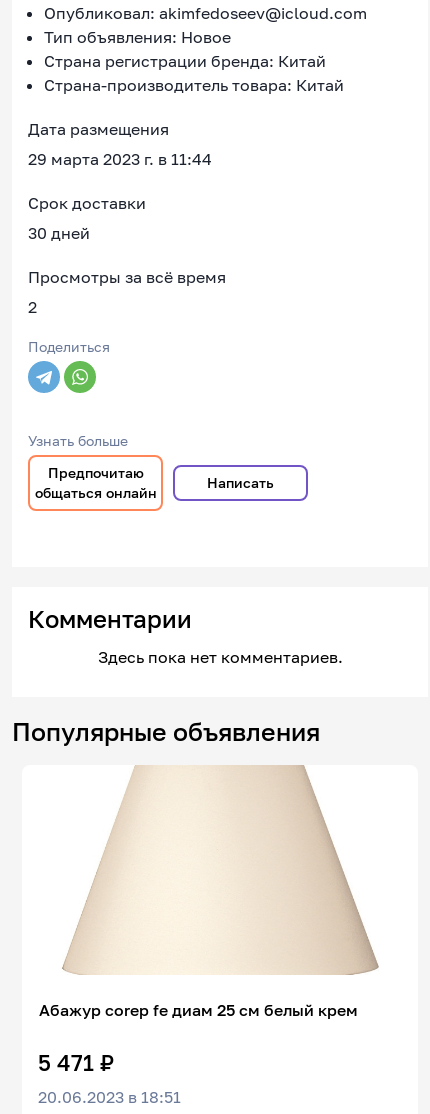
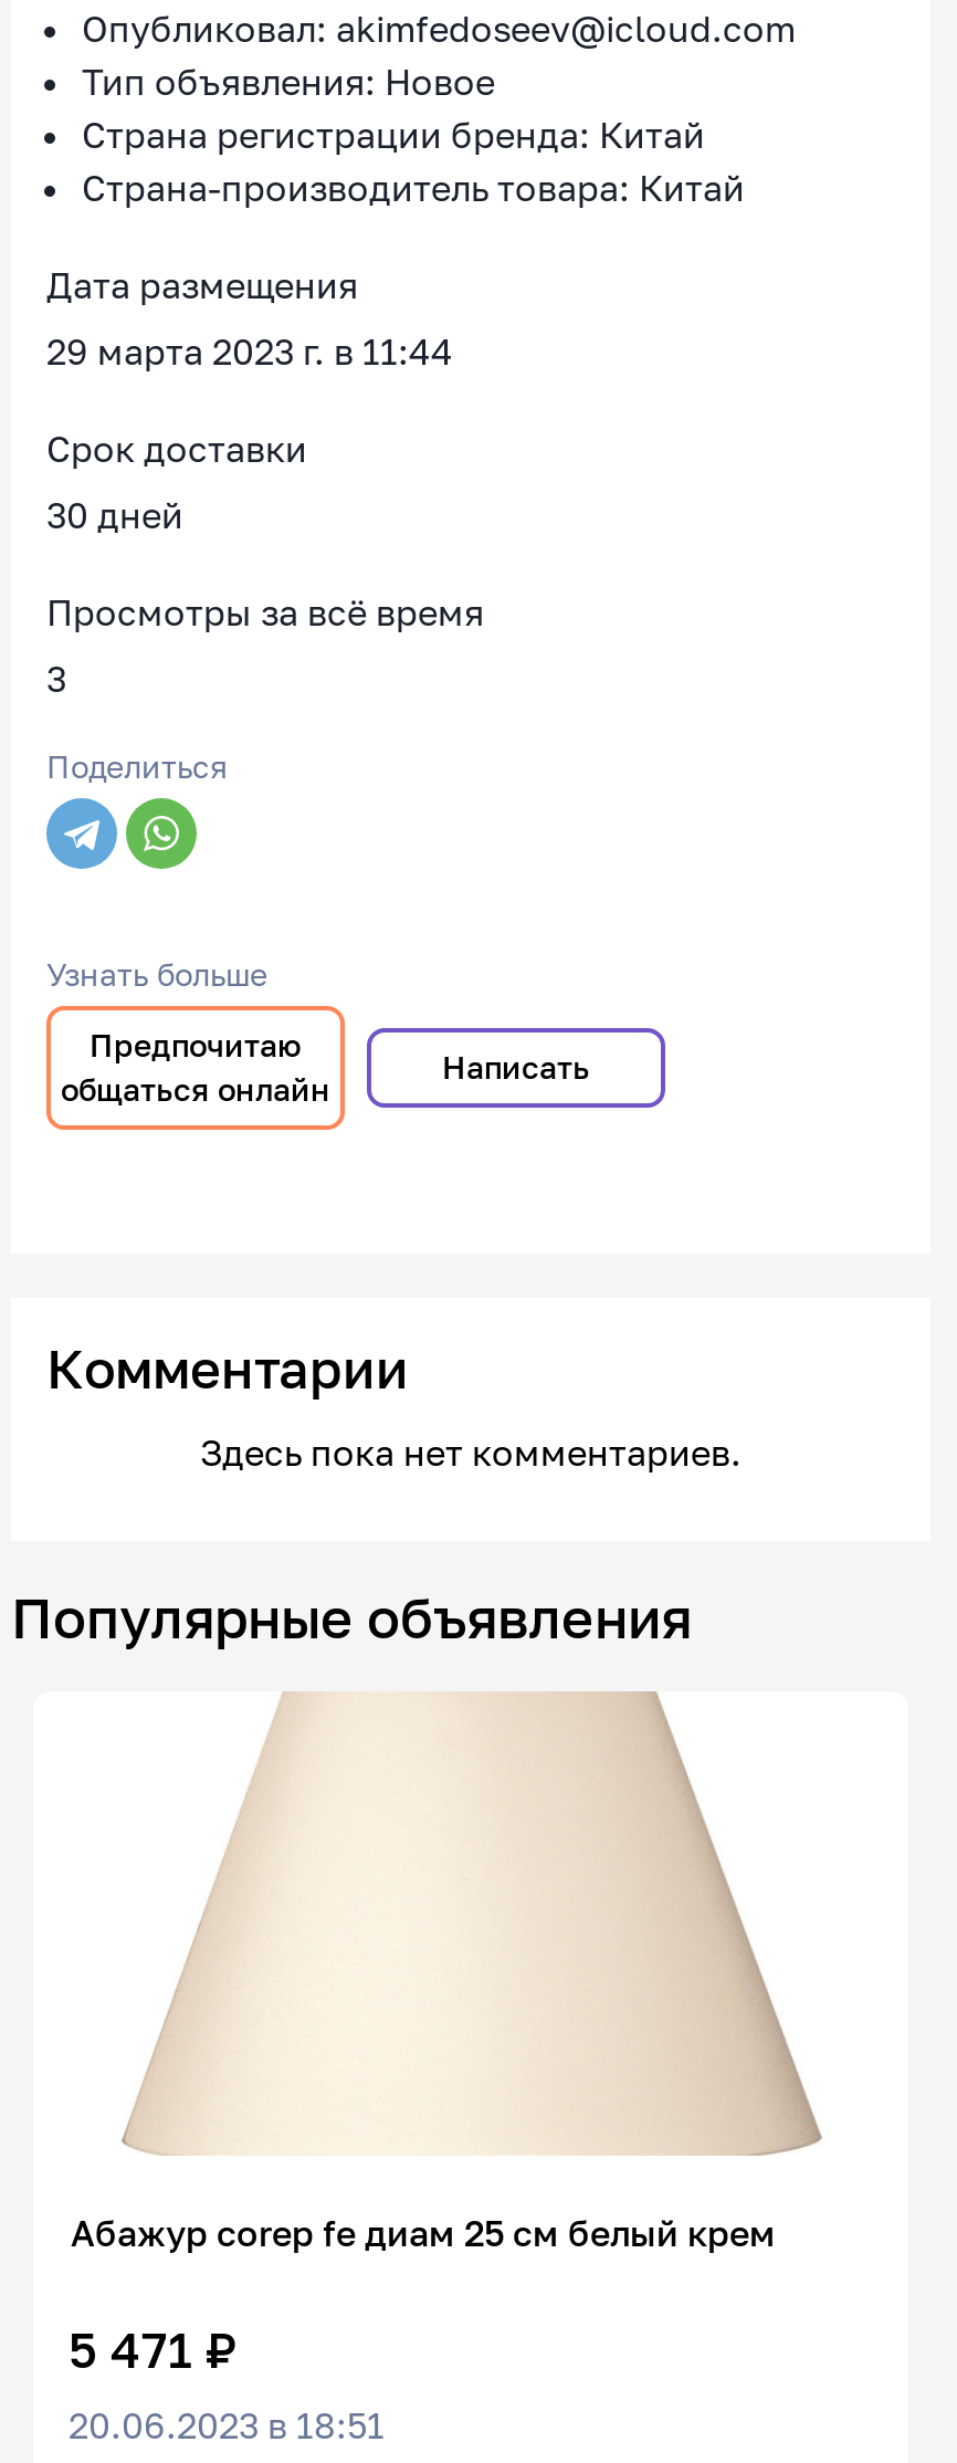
- 2
+ 3
